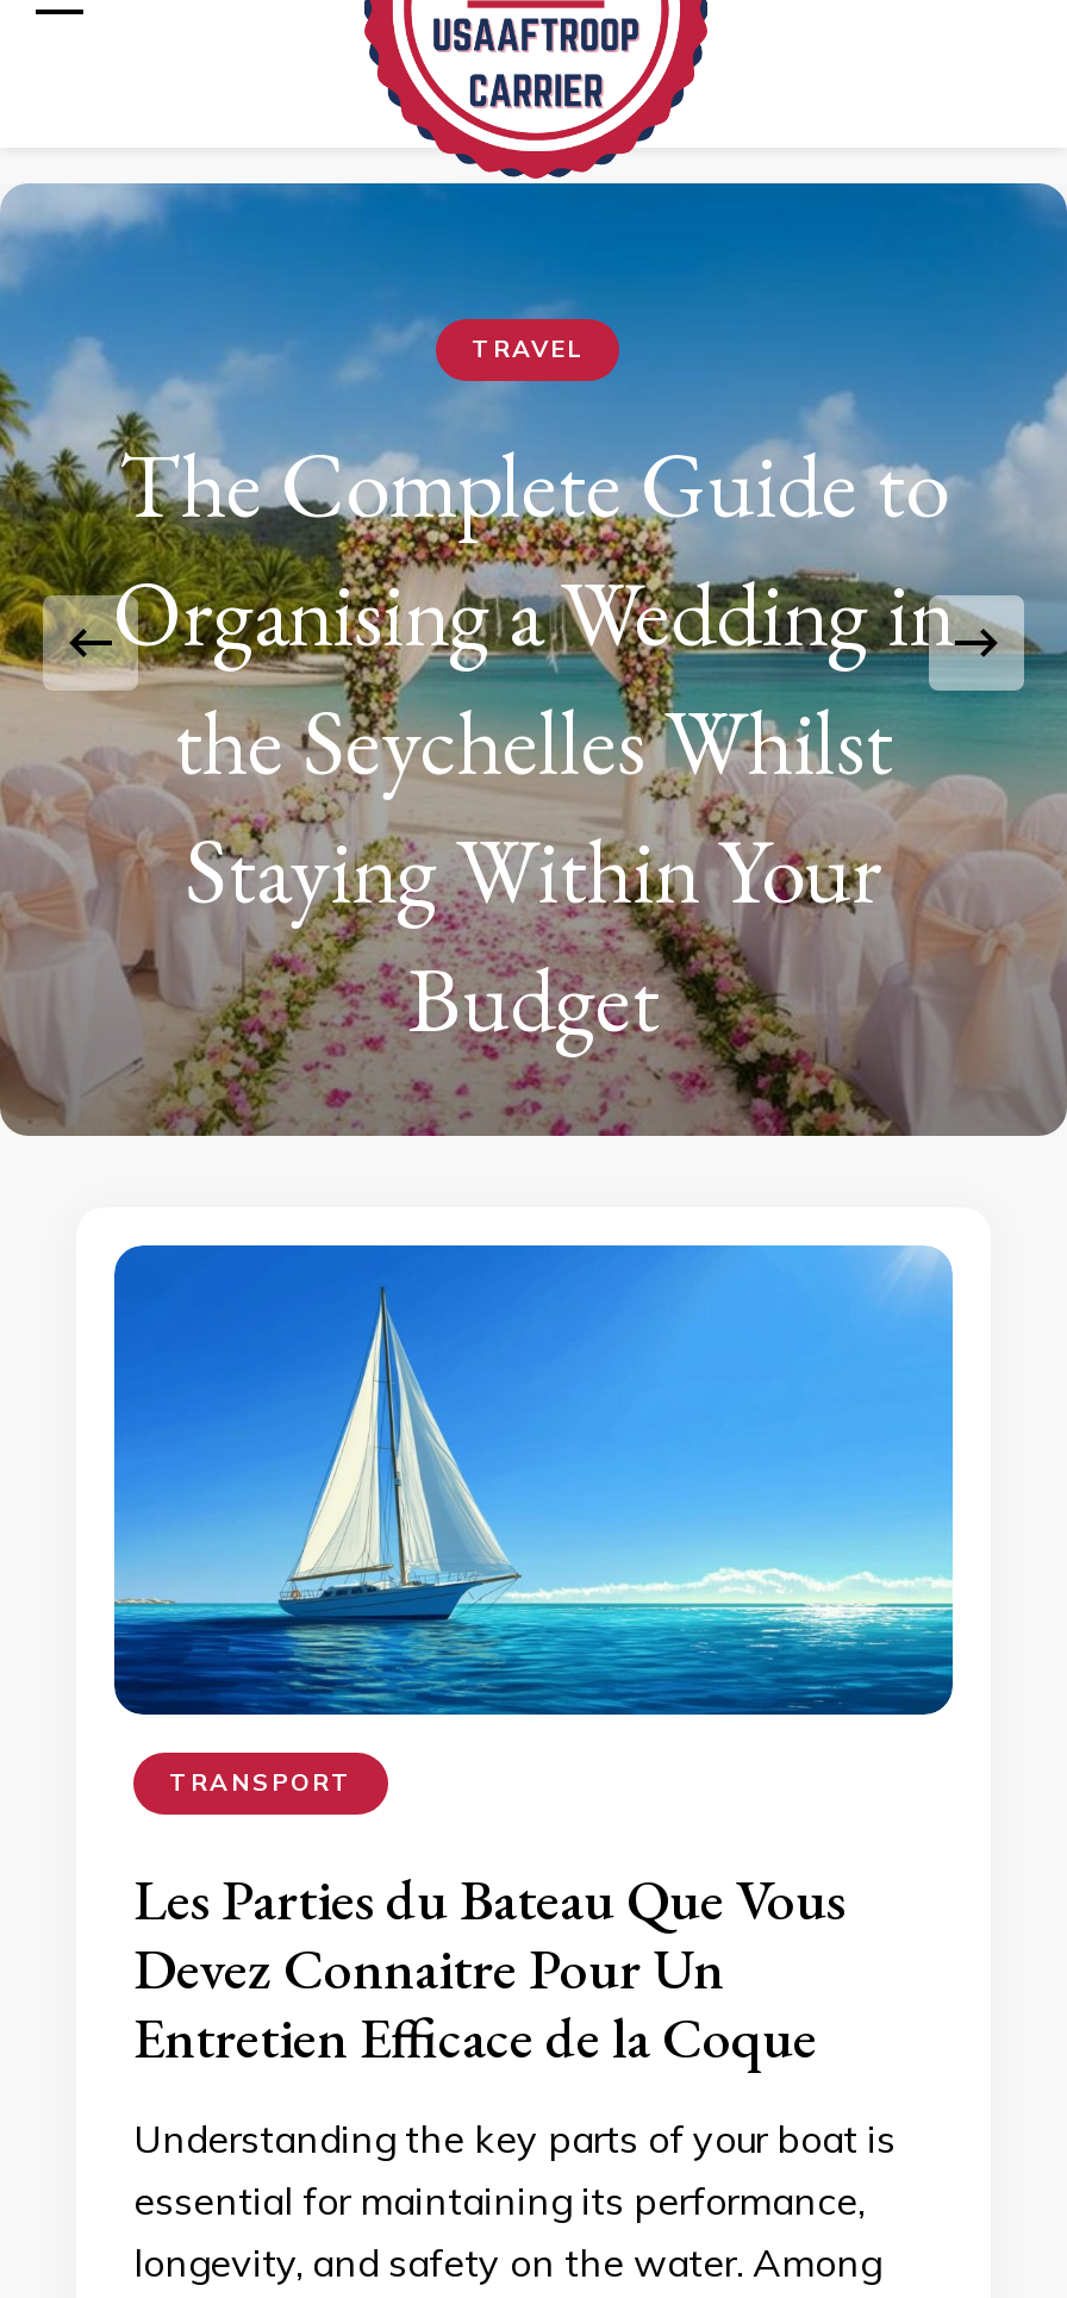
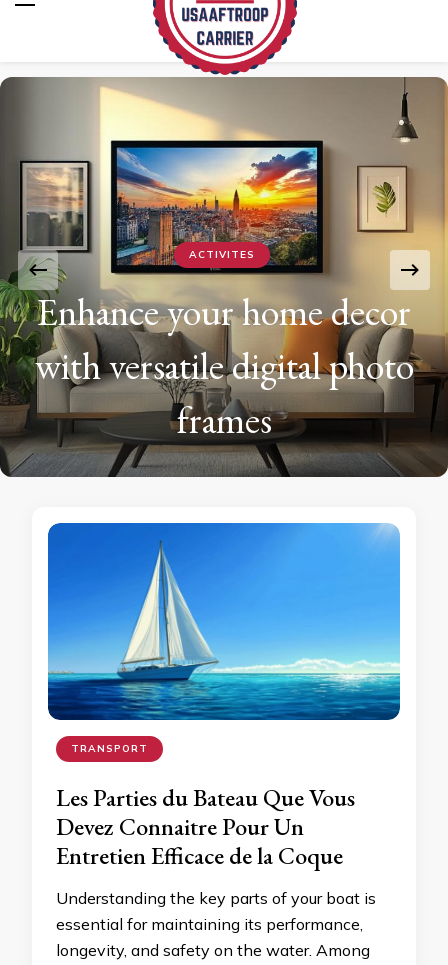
- [image]
- TRAVEL
+ [image]
+ ACTIVITES

- The Complete Guide to
- Organising a Wedding in
- the Seychelles Whilst
- Staying Within Your
- Budget
+ Enhance your home decor
+ with versatile digital photo
+ frames
